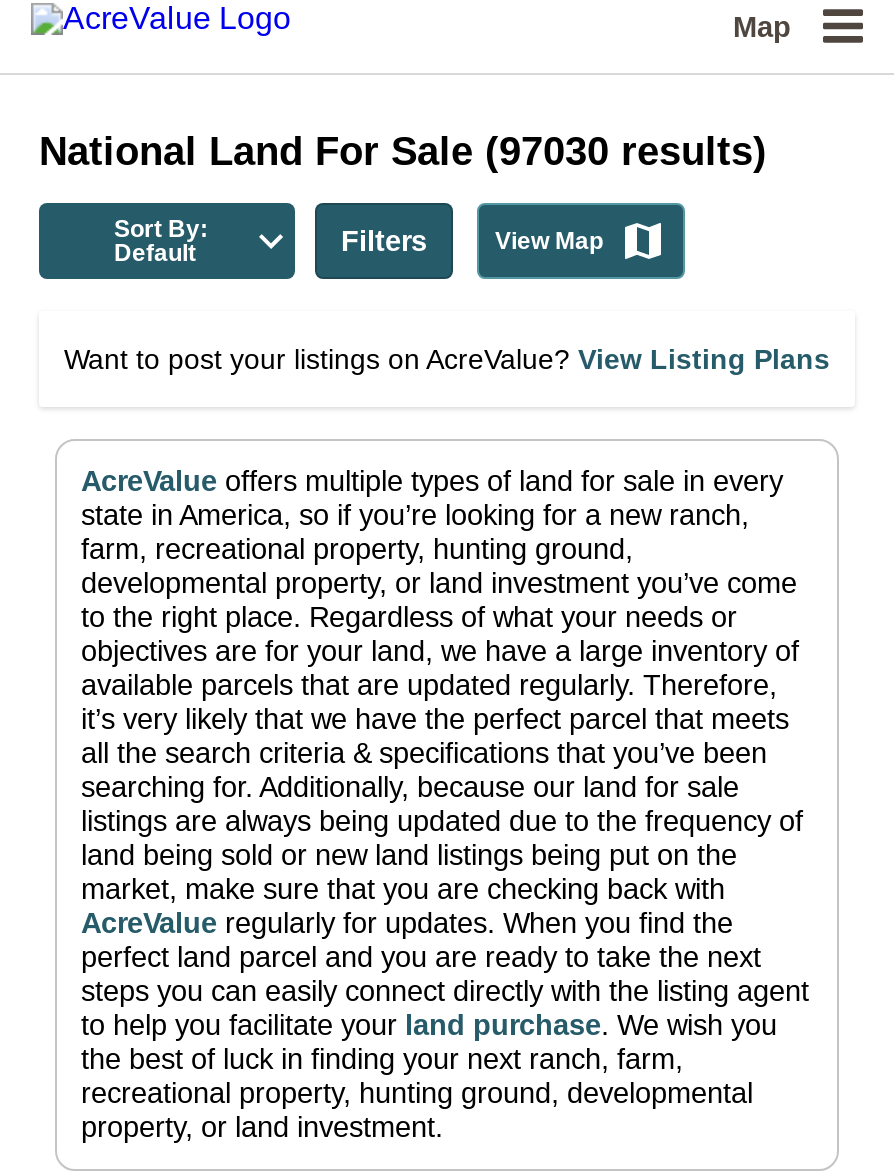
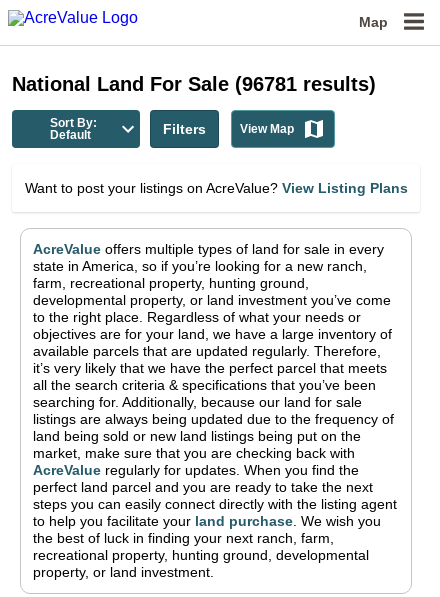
- National Land For Sale (97030 results)
+ National Land For Sale (96781 results)
